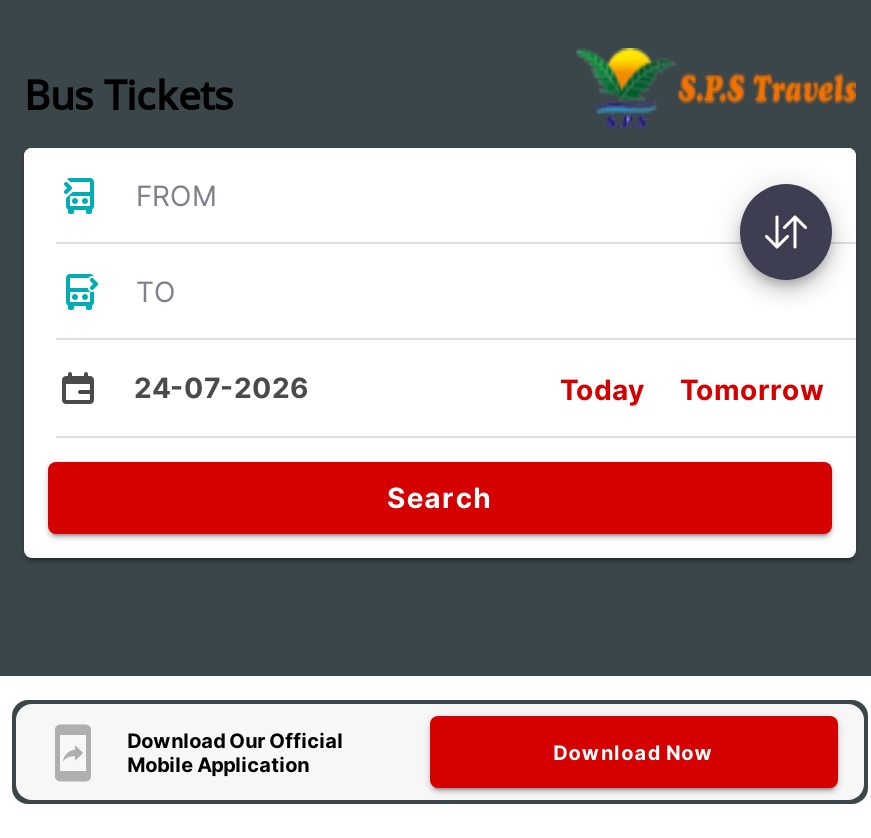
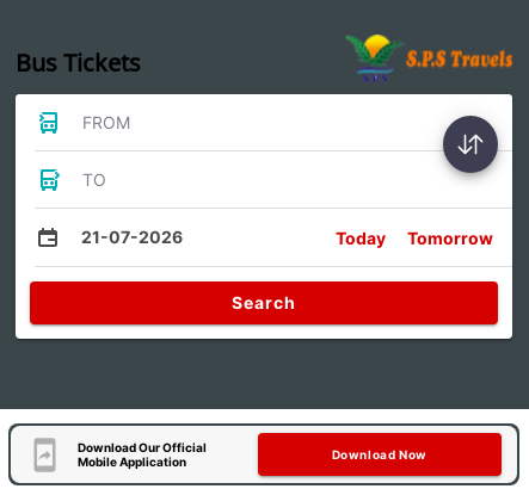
- 24-07-2026
+ 21-07-2026
